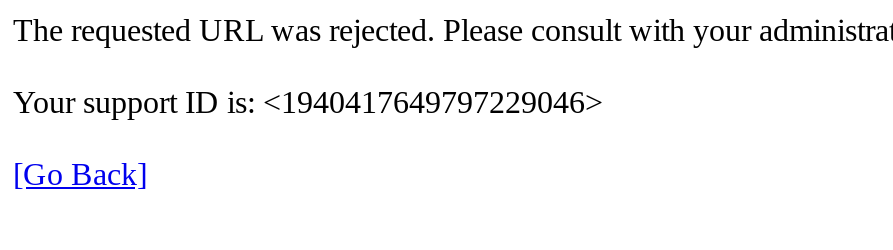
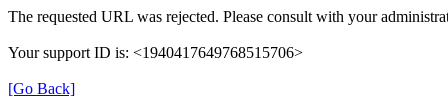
- Your support ID is: <1940417649797229046>
+ Your support ID is: <1940417649768515706>
